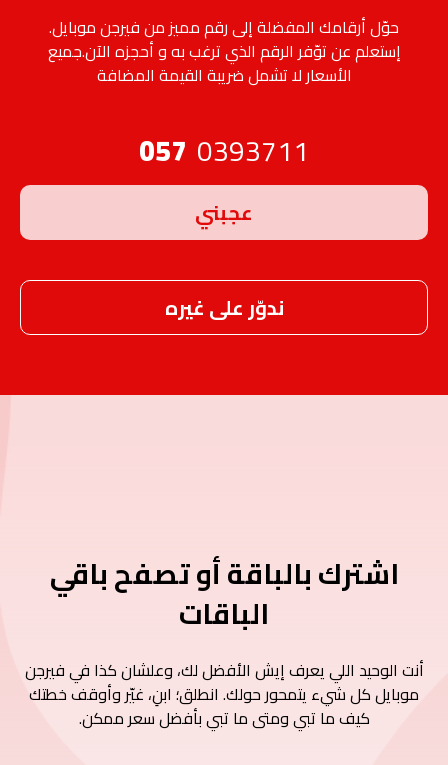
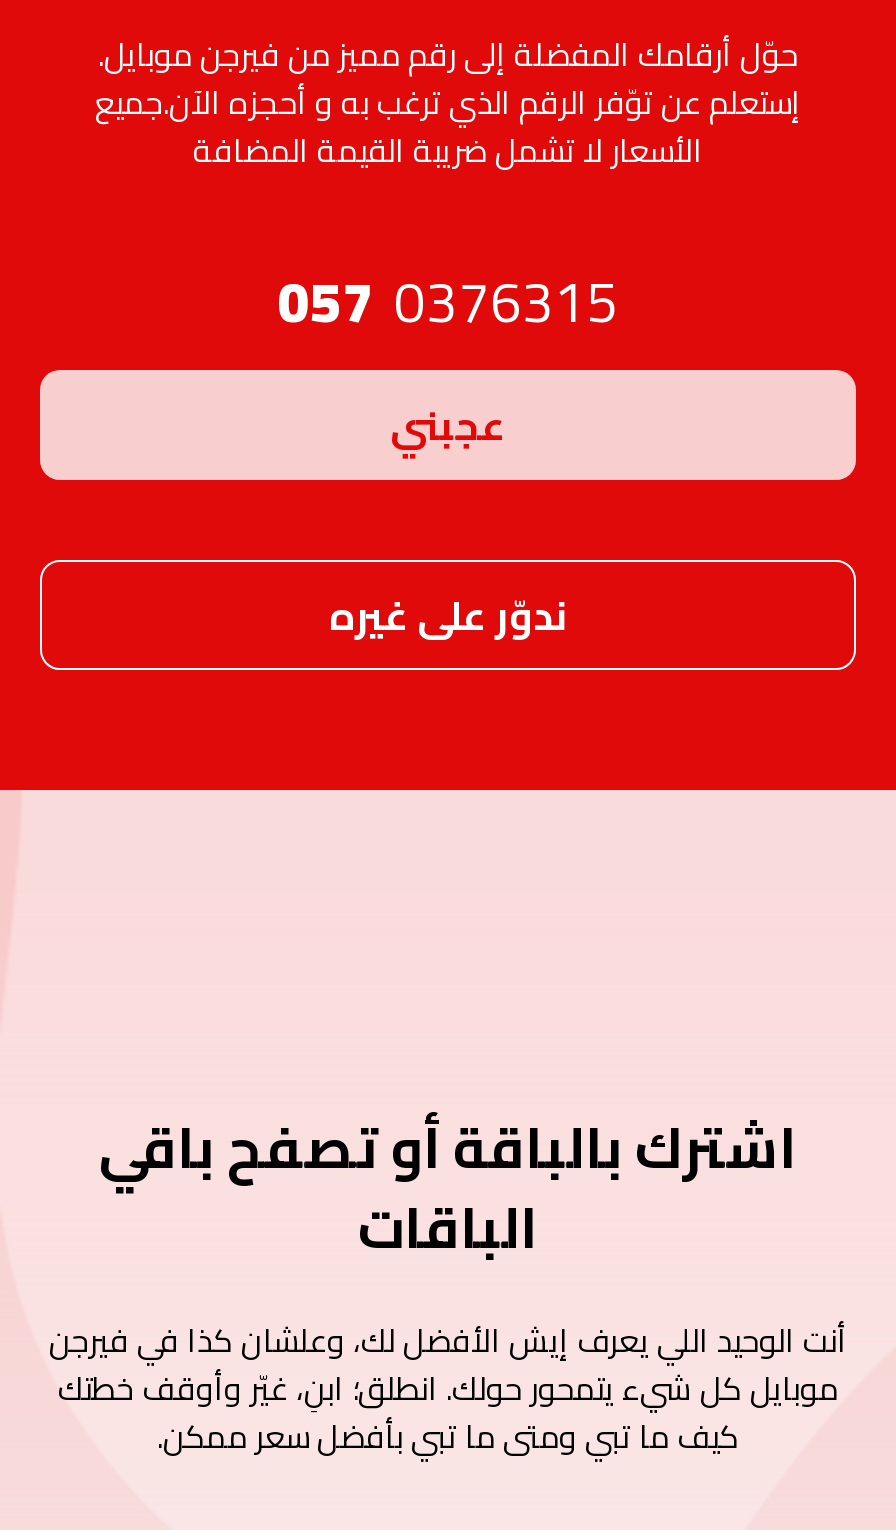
- 057 0393711
+ 057 0376315
